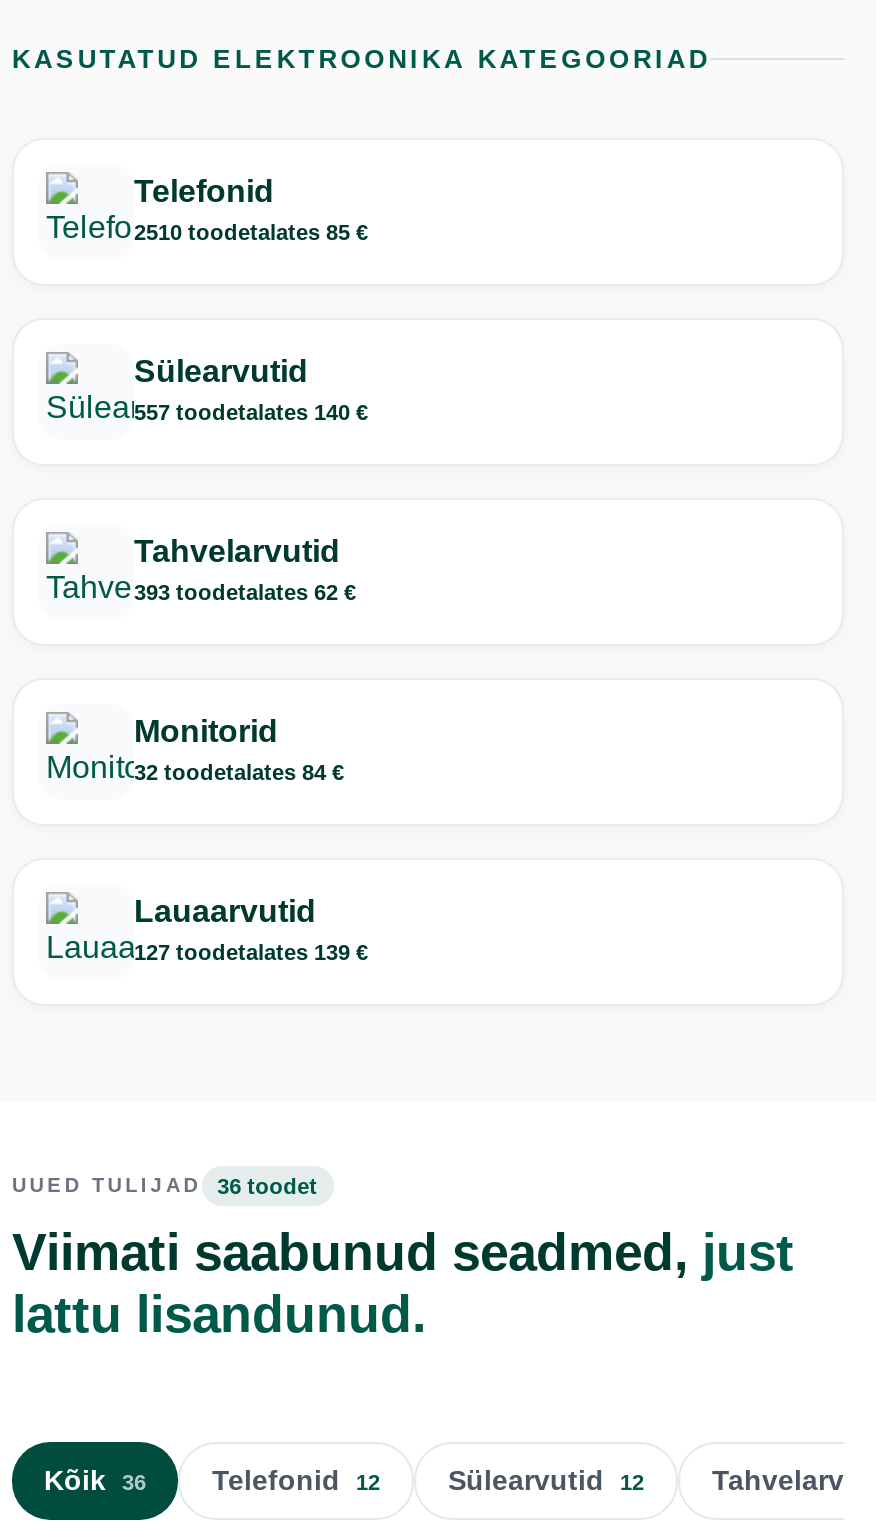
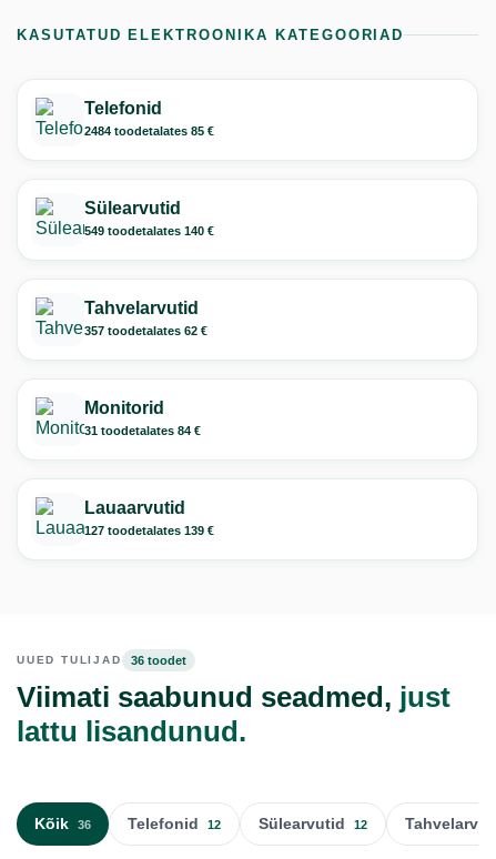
- 2510 toodetalates 85 €
+ 2484 toodetalates 85 €

- 557 toodetalates 140 €
+ 549 toodetalates 140 €

- 393 toodetalates 62 €
+ 357 toodetalates 62 €

- 32 toodetalates 84 €
+ 31 toodetalates 84 €
